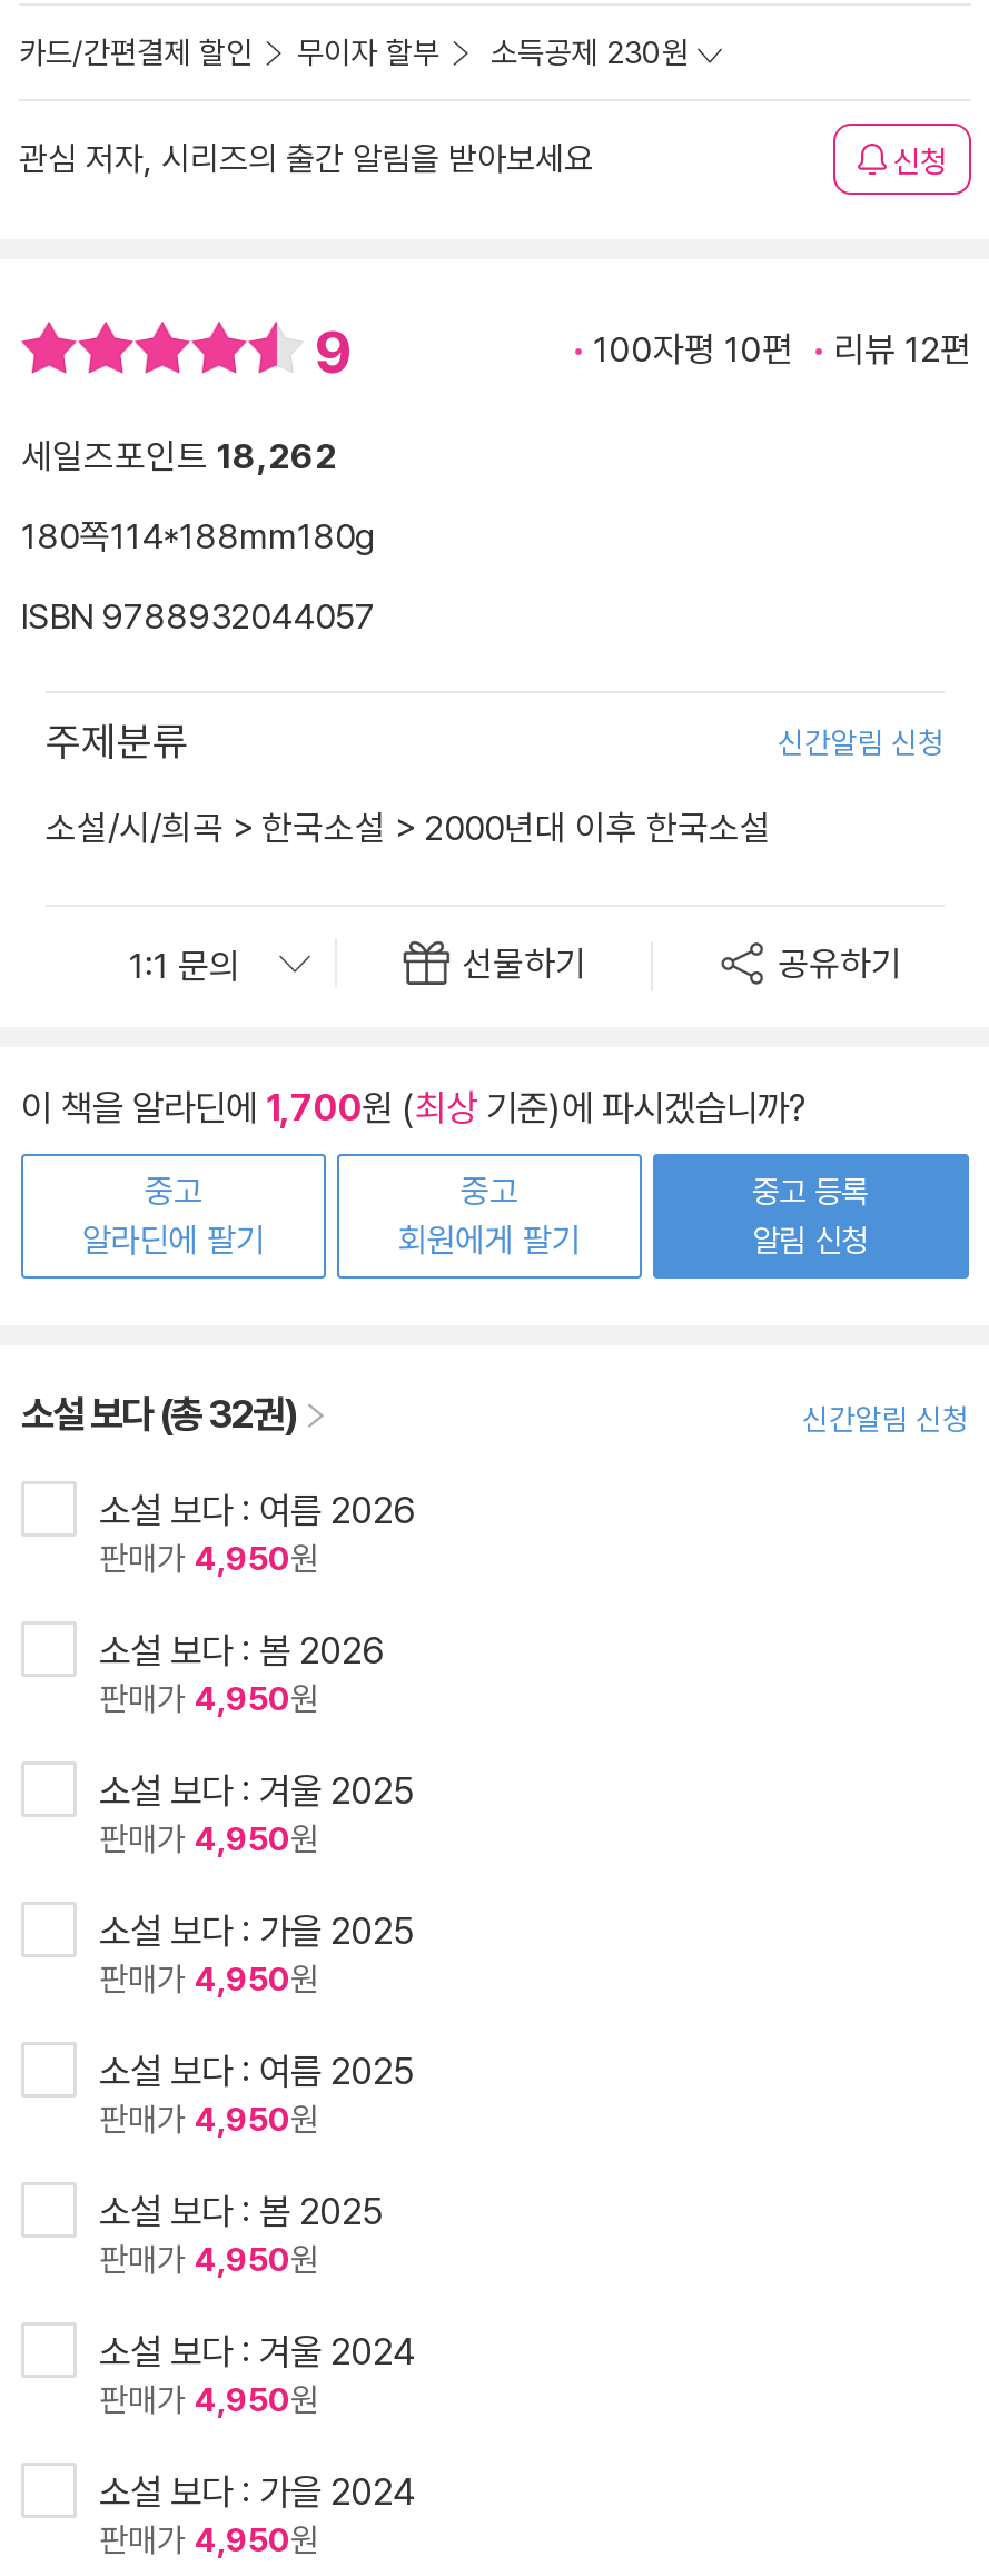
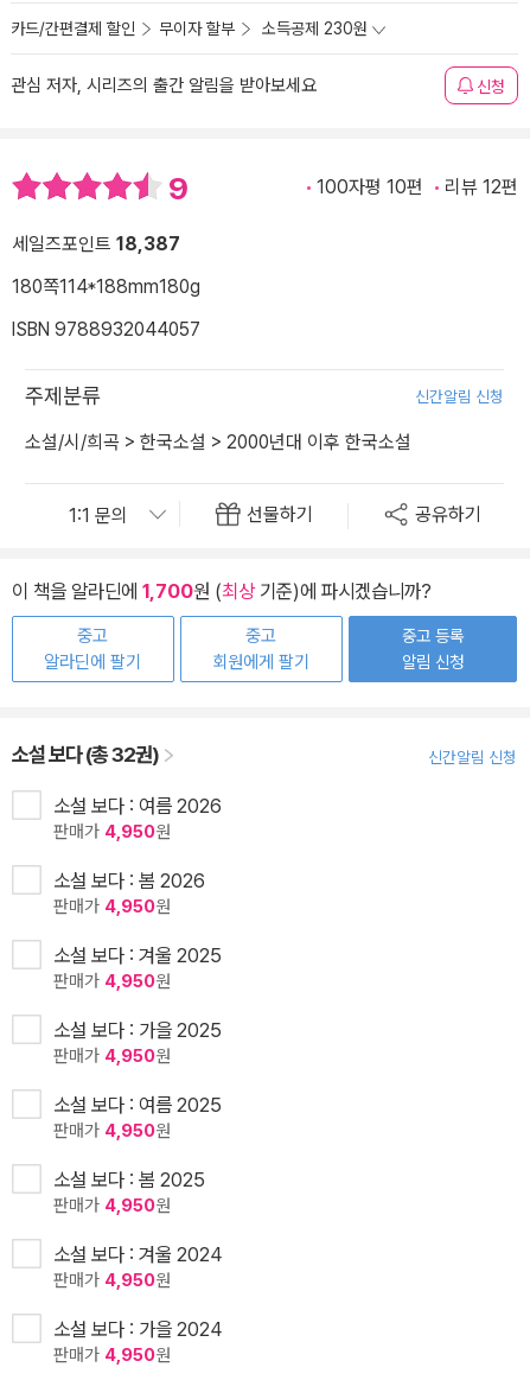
- 세일즈포인트 18,262
+ 세일즈포인트 18,387
